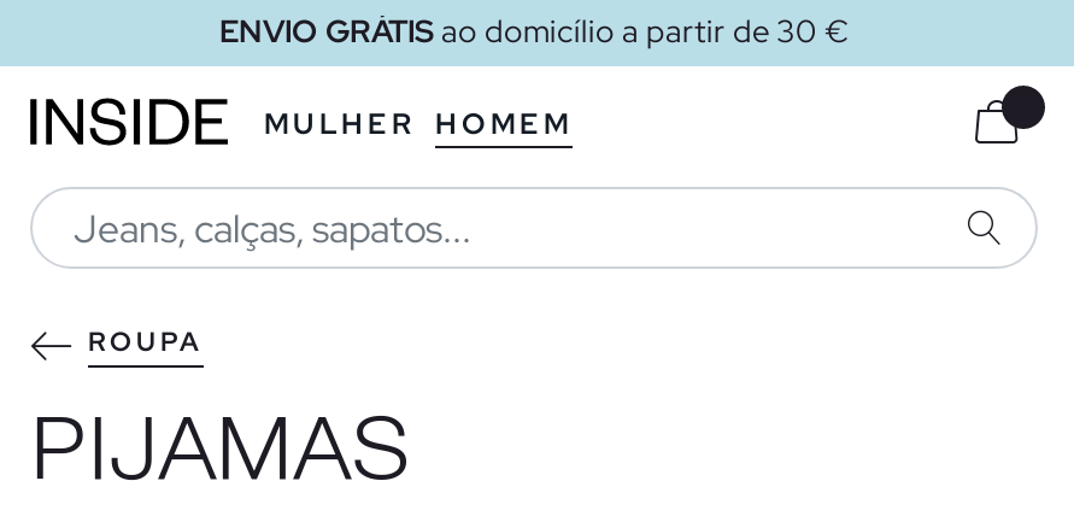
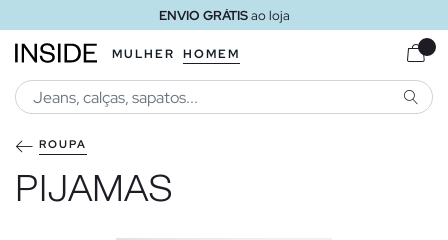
- ENVIO GRÁTIS ao domicílio a partir de 30 €
+ ENVIO GRÁTIS ao loja
